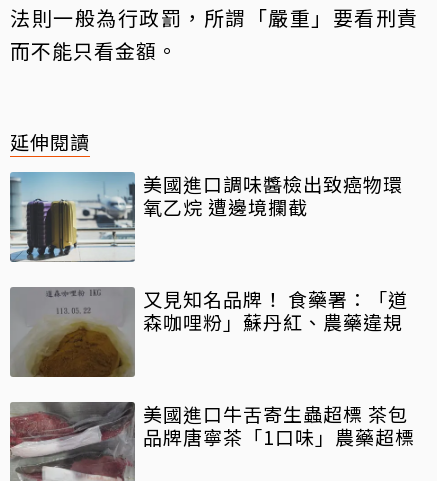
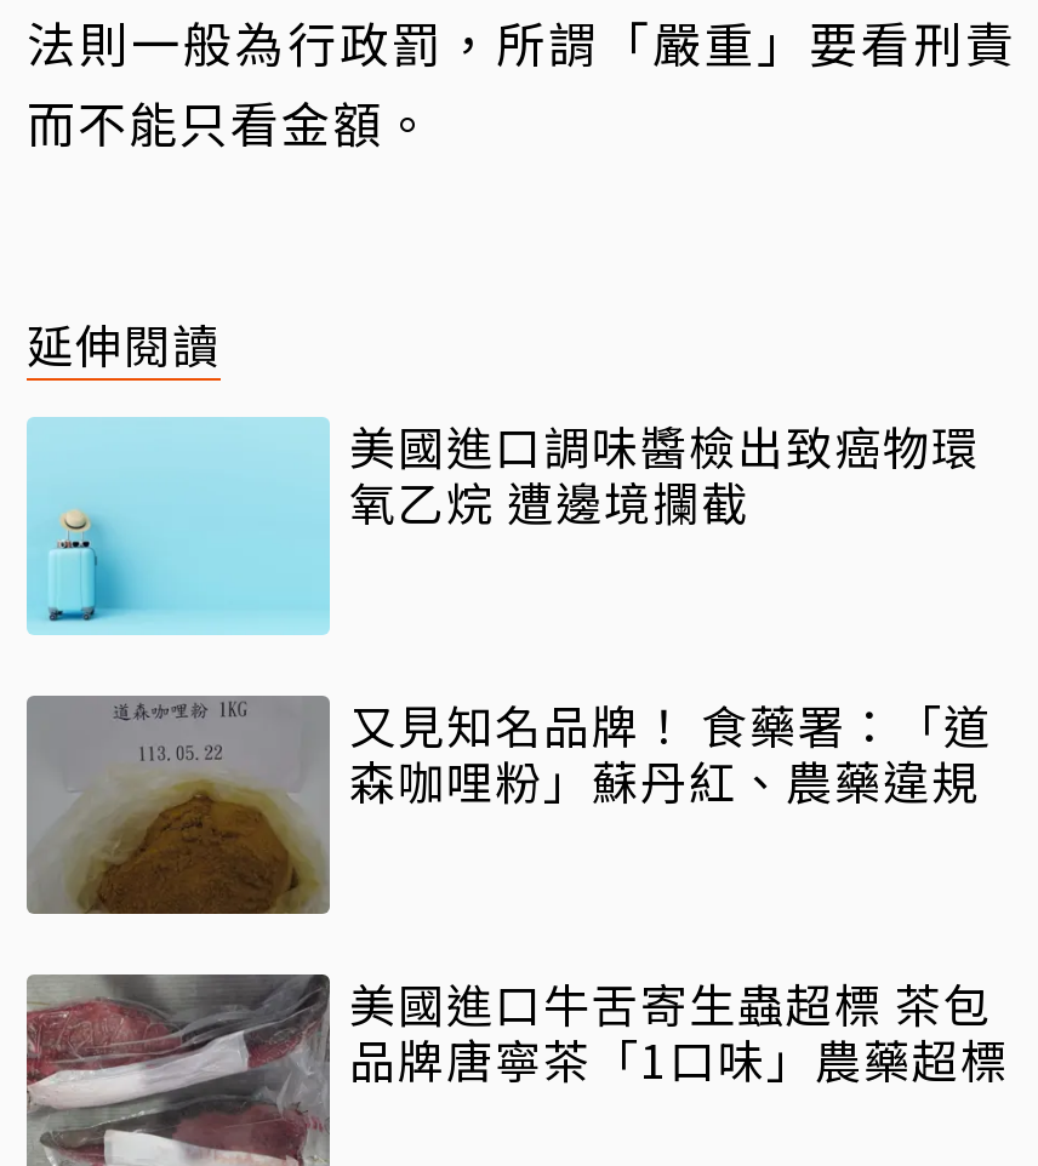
- [image]
+ [image]
